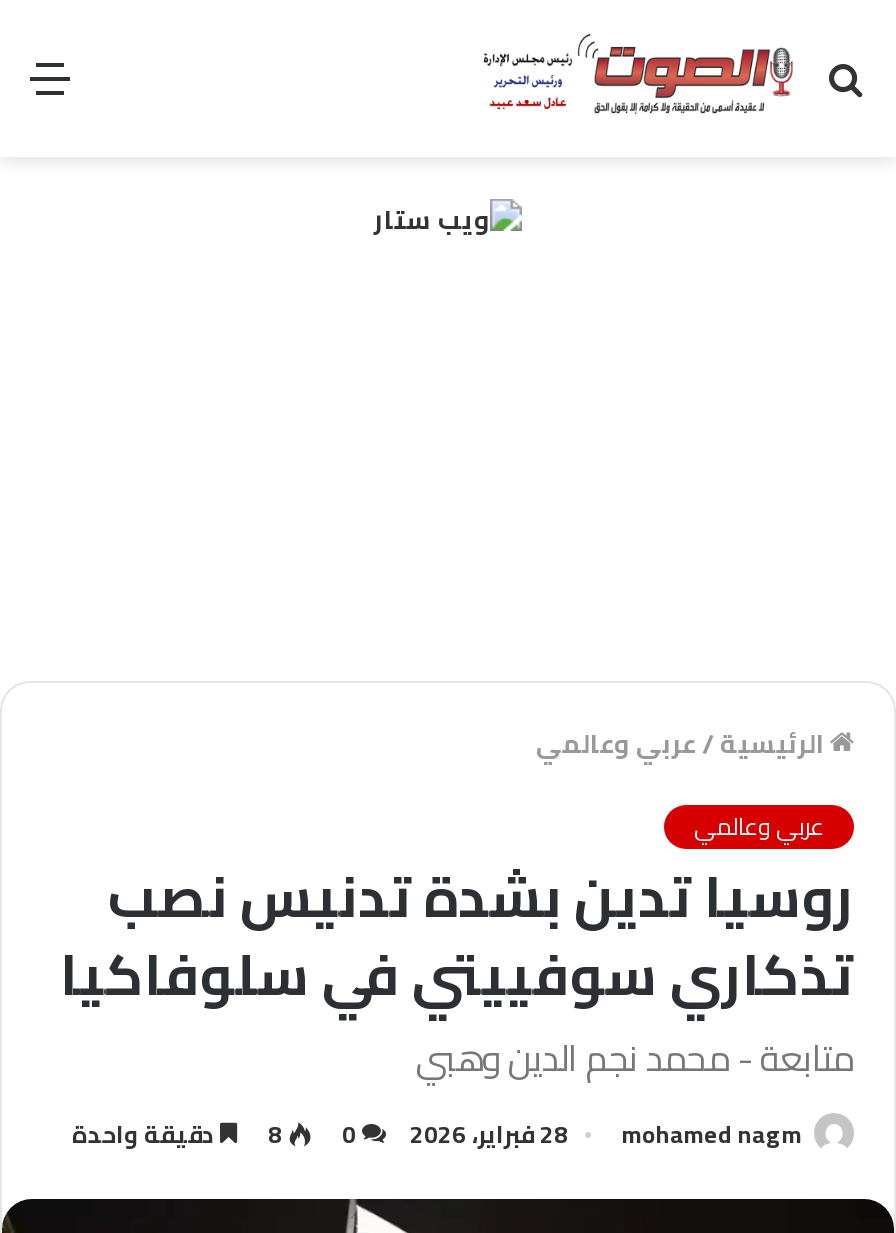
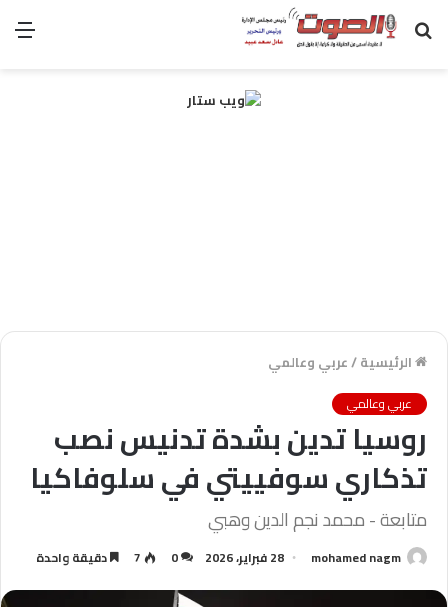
- 0 8 دقيقة واحدة
+ 0 7 دقيقة واحدة
